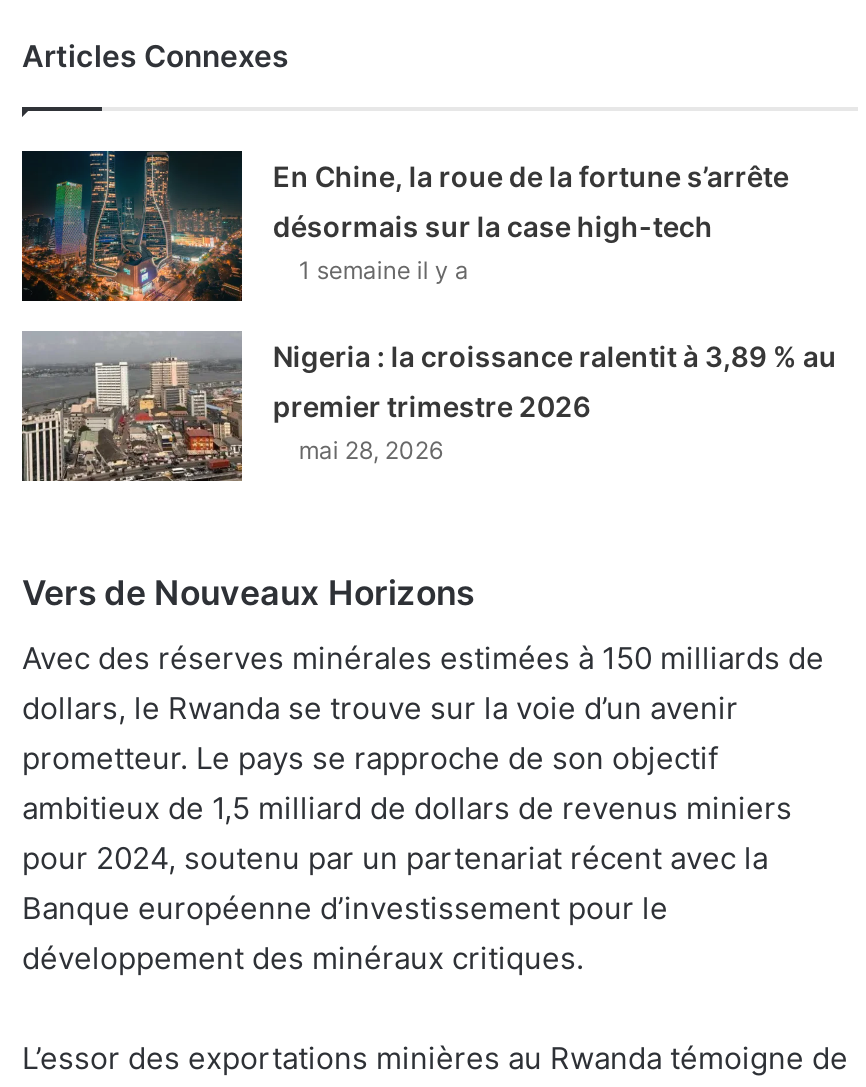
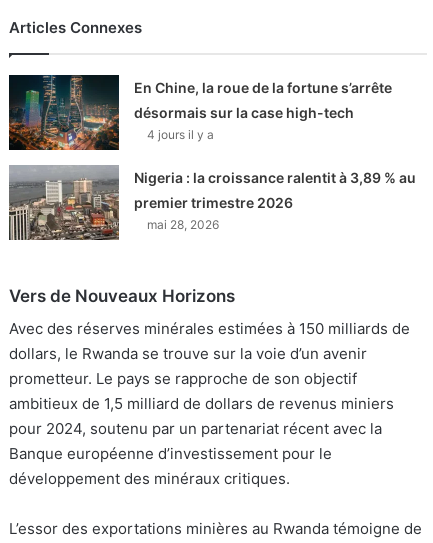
- 1 semaine il y a
+ 4 jours il y a
